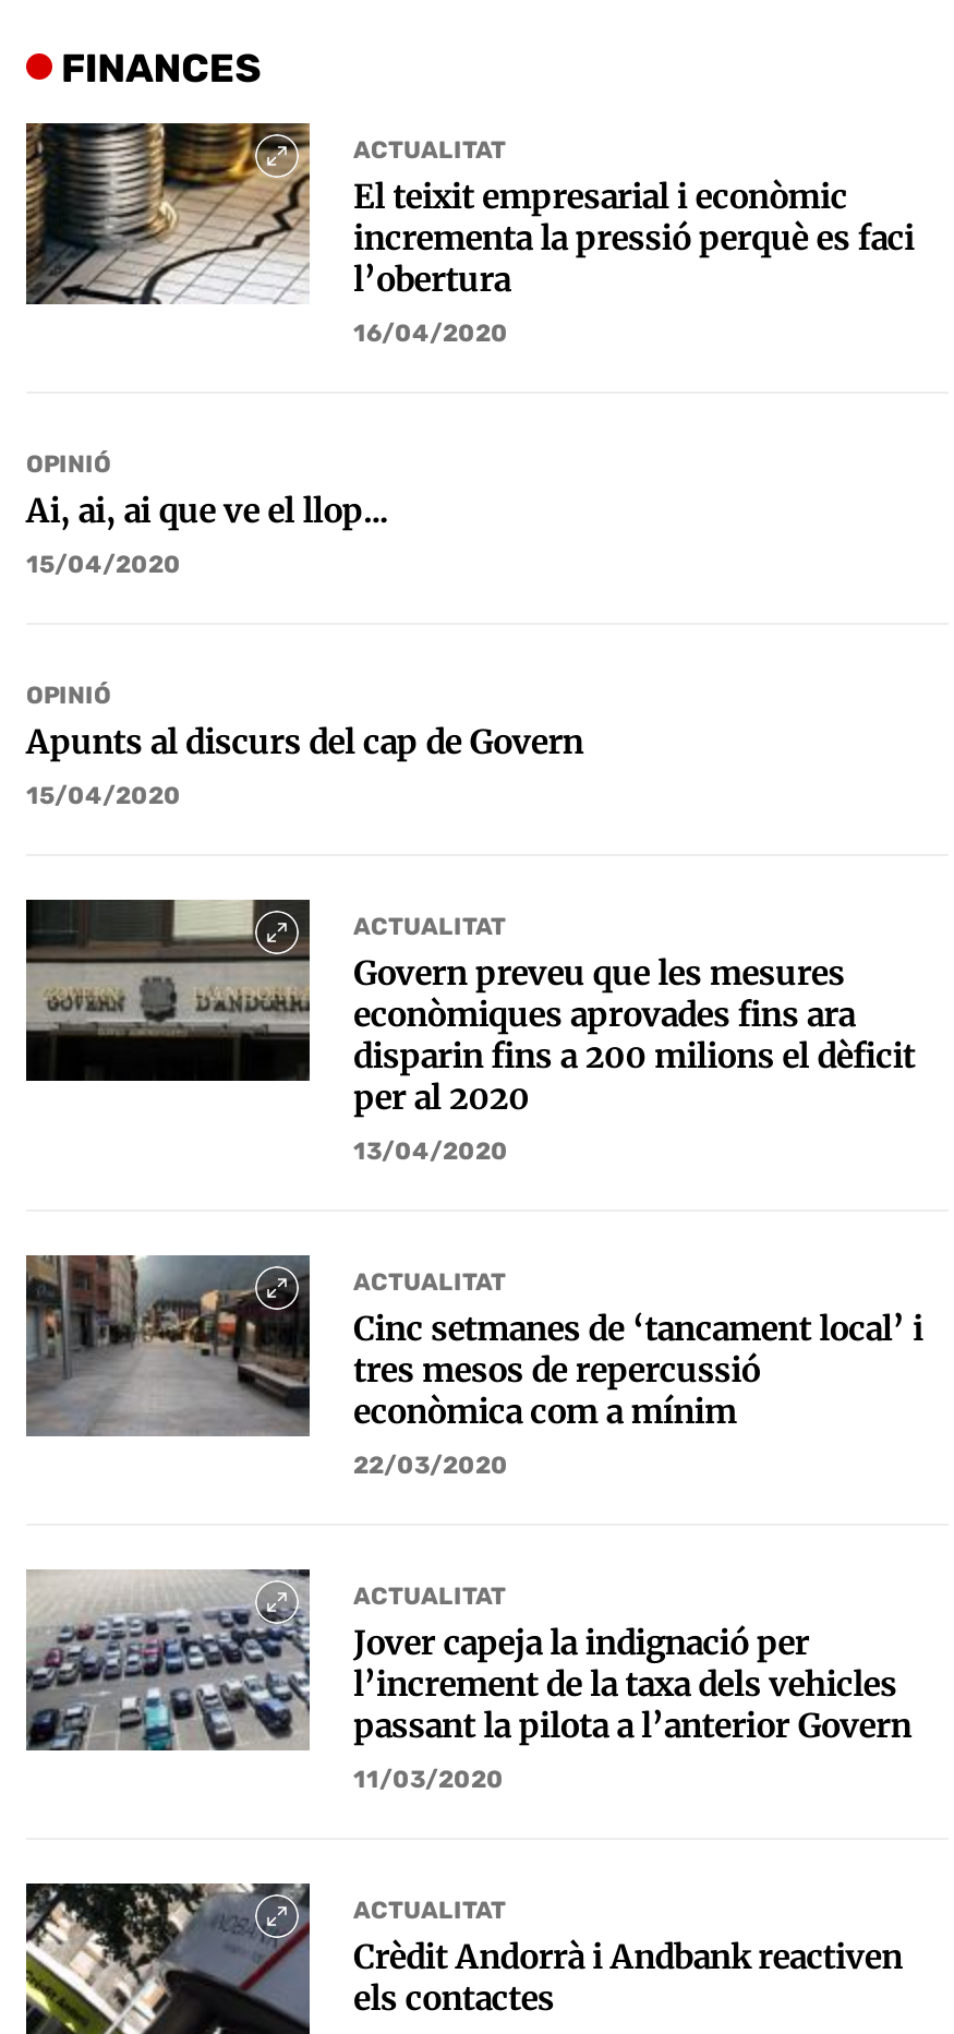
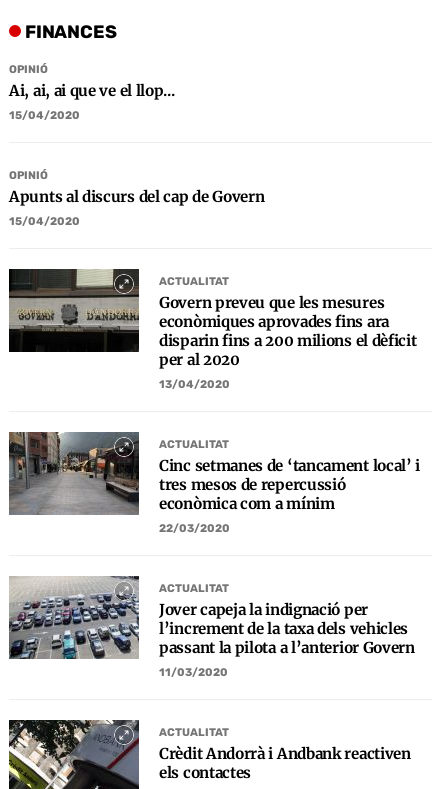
- [image]
- ACTUALITAT
- El teixit empresarial i econòmic
- incrementa la pressió perquè es faci
- l’obertura
- 16/04/2020
